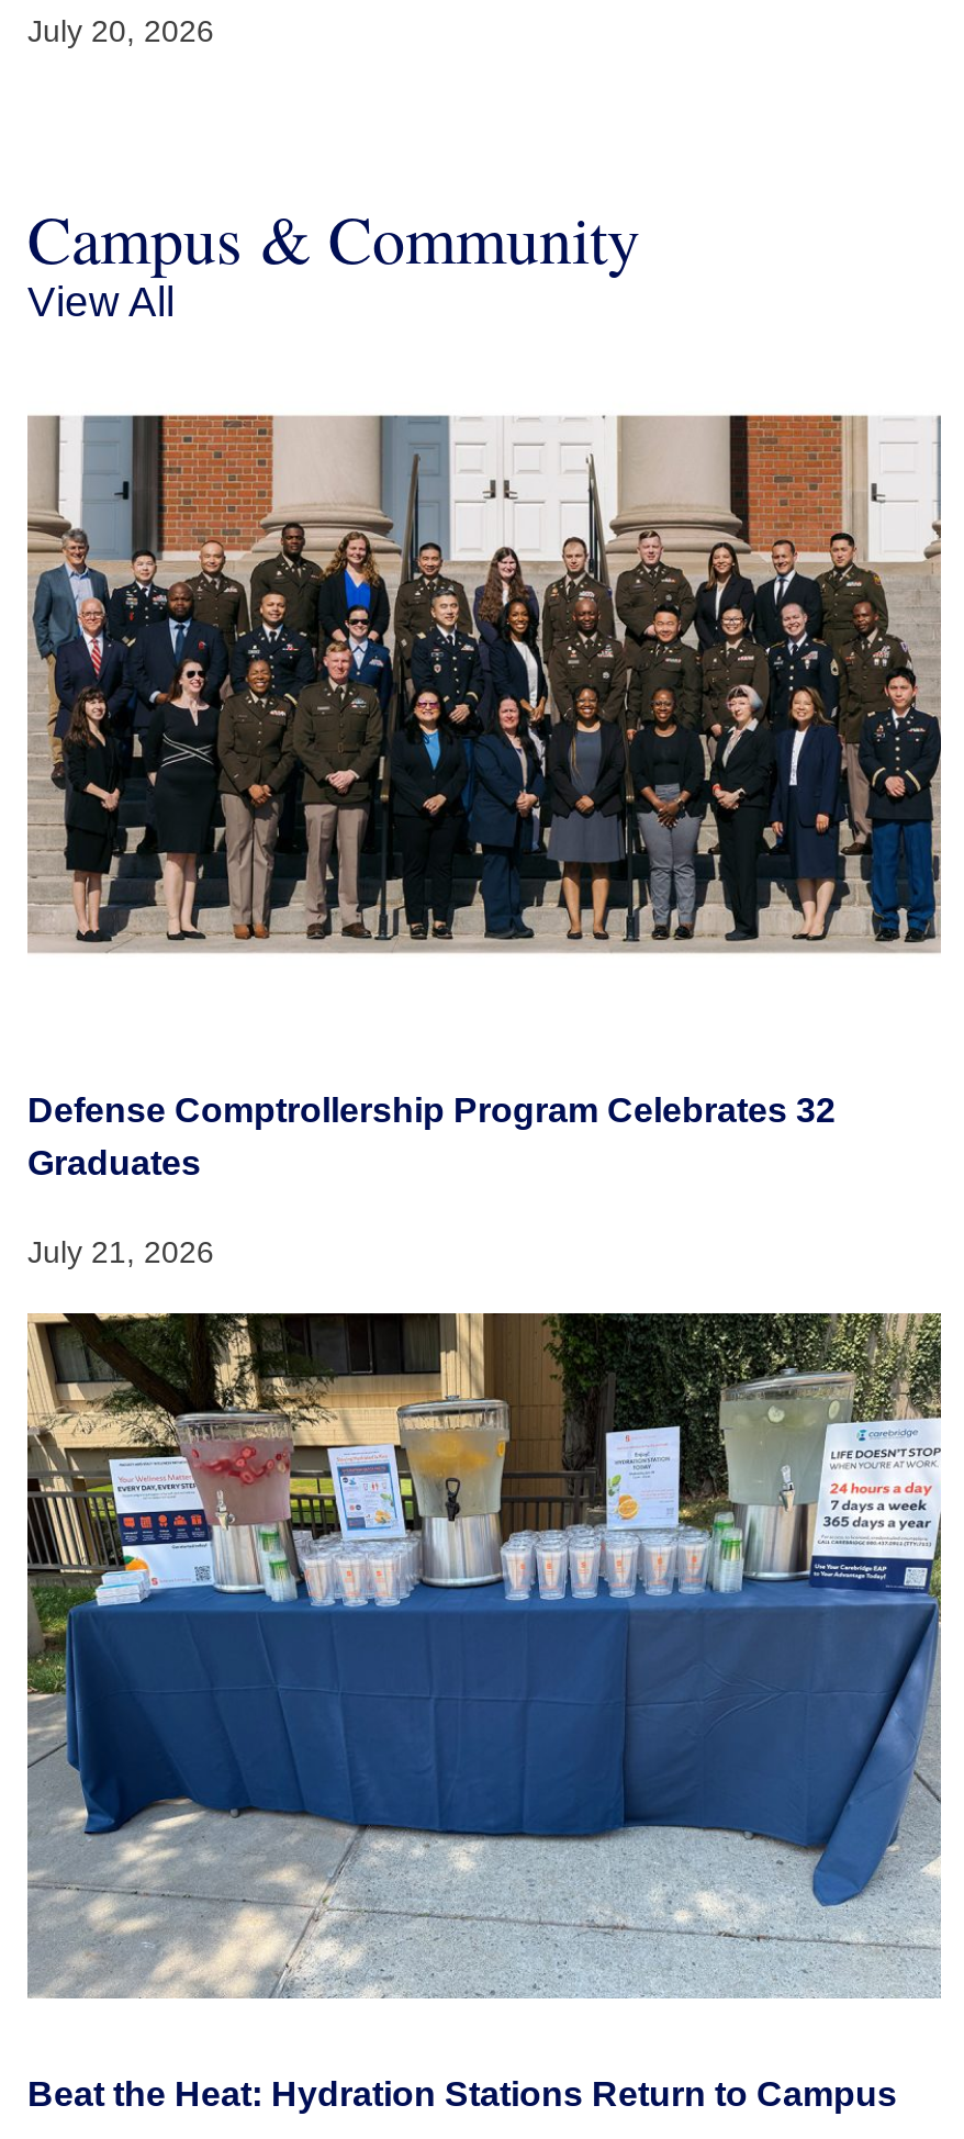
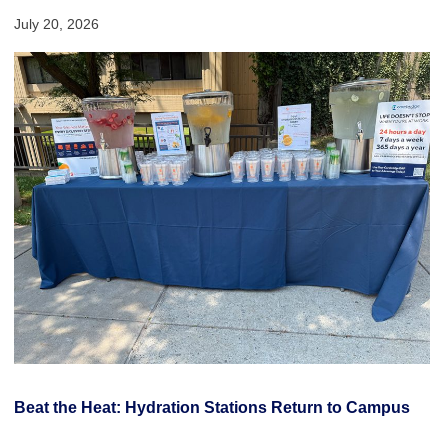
- Campus & Community
- View All

- [image]

- Defense Comptrollership Program Celebrates 32
- Graduates
- July 21, 2026
